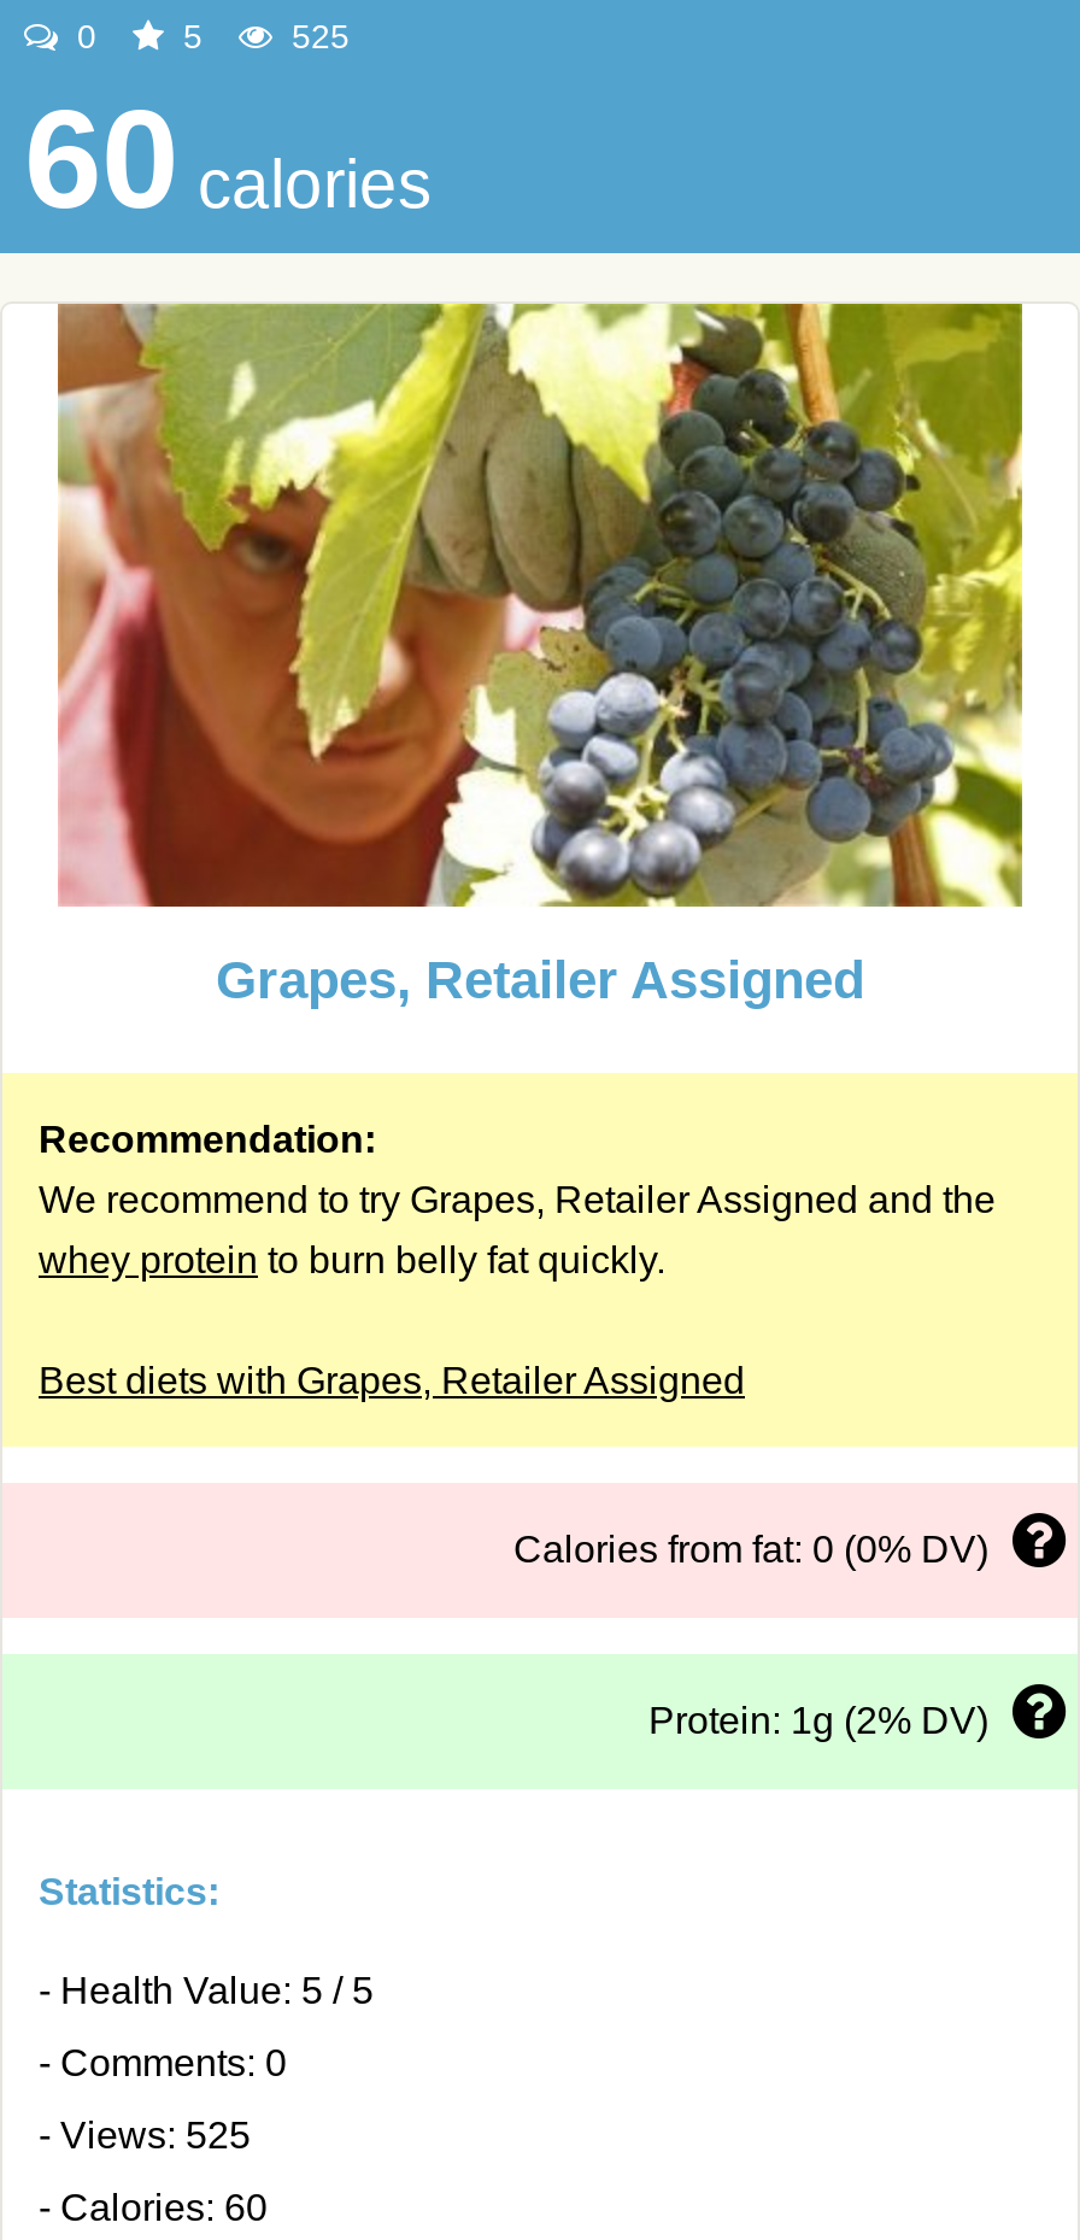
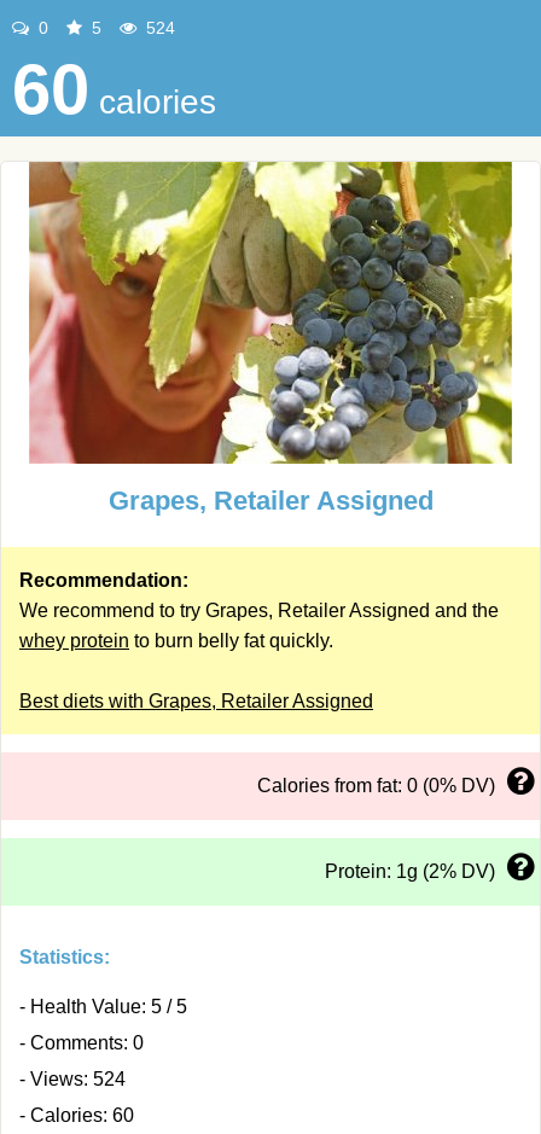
- 525
+ 524

- - Views: 525
+ - Views: 524
